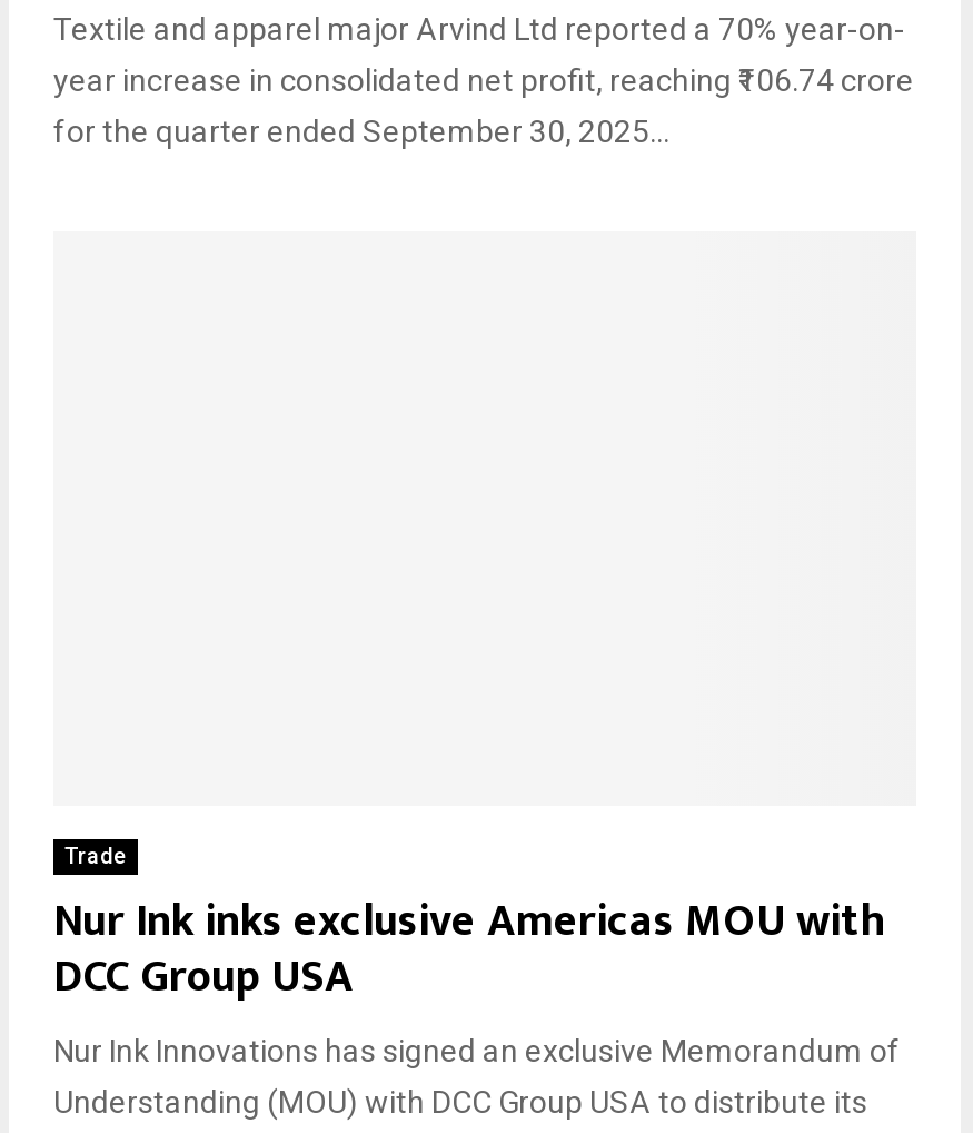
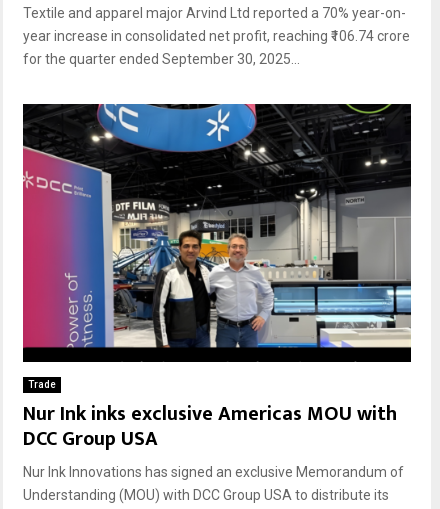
+ [image]
